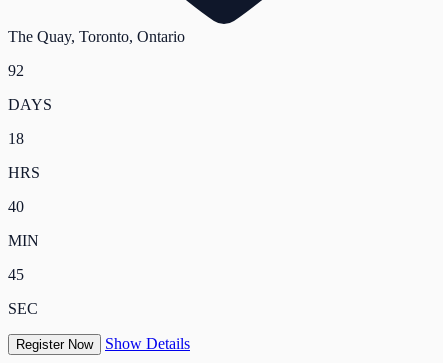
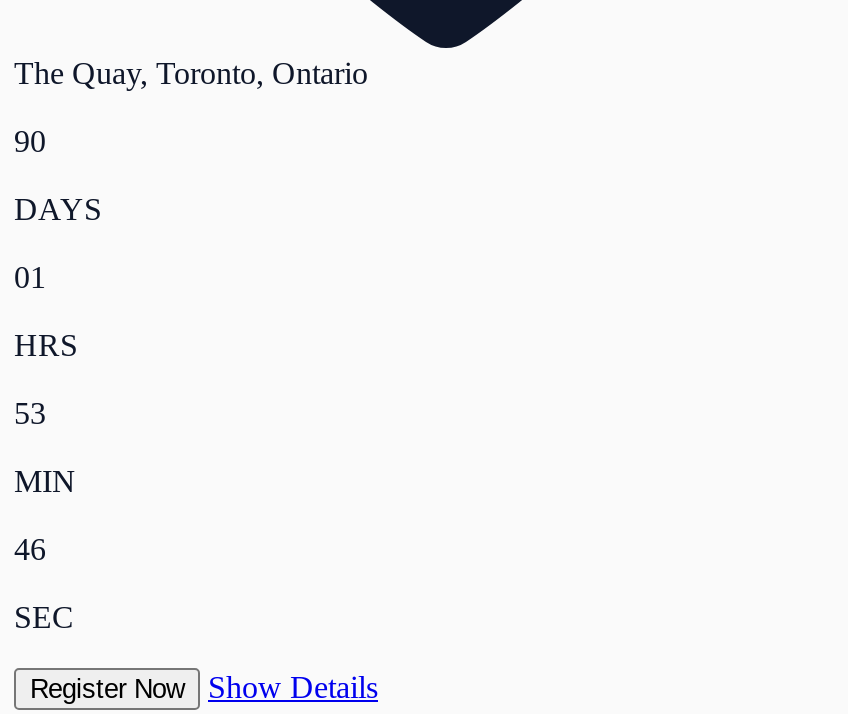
- 92
+ 90

- 18
+ 01

- 40
+ 53
